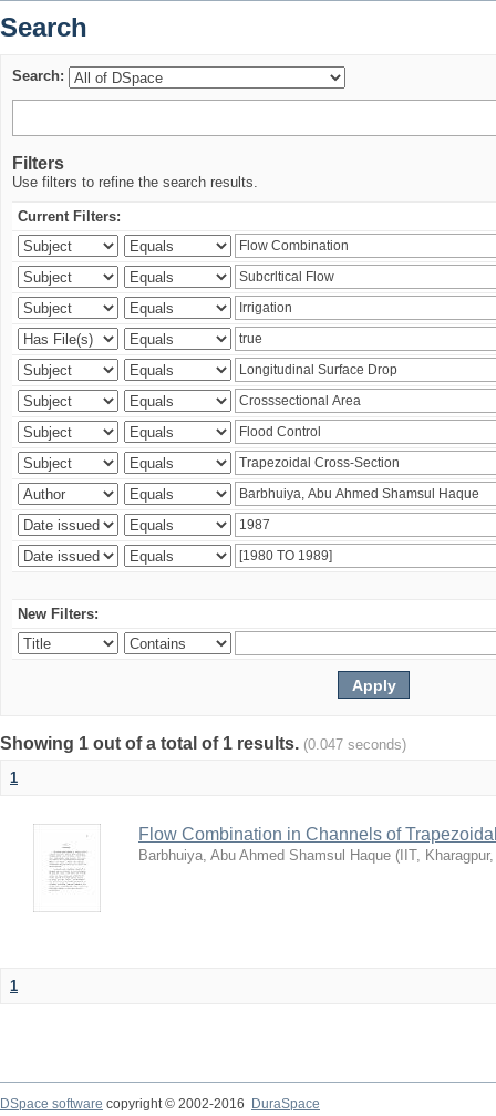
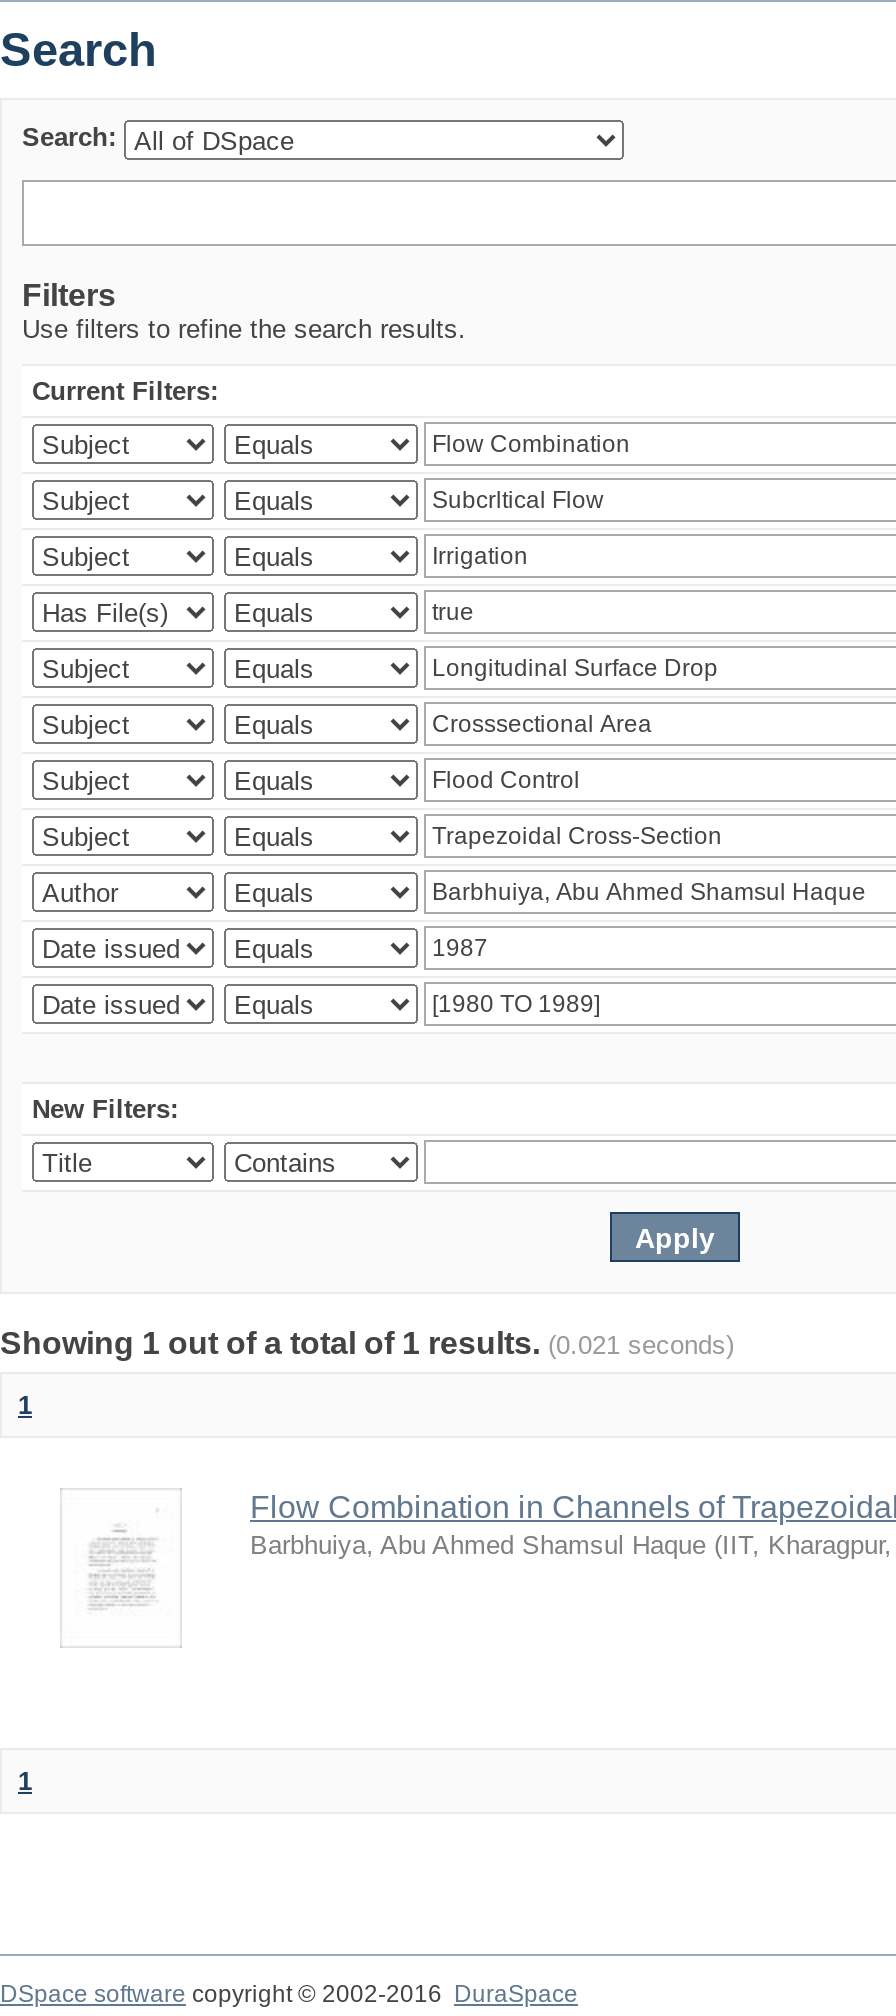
- Showing 1 out of a total of 1 results. (0.047 seconds)
+ Showing 1 out of a total of 1 results. (0.021 seconds)
